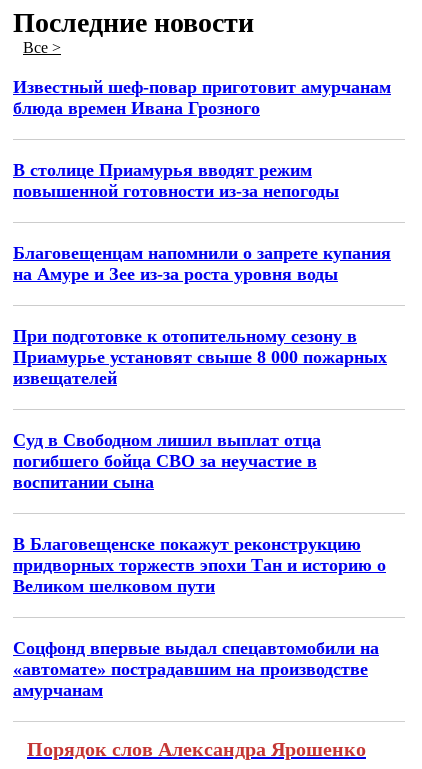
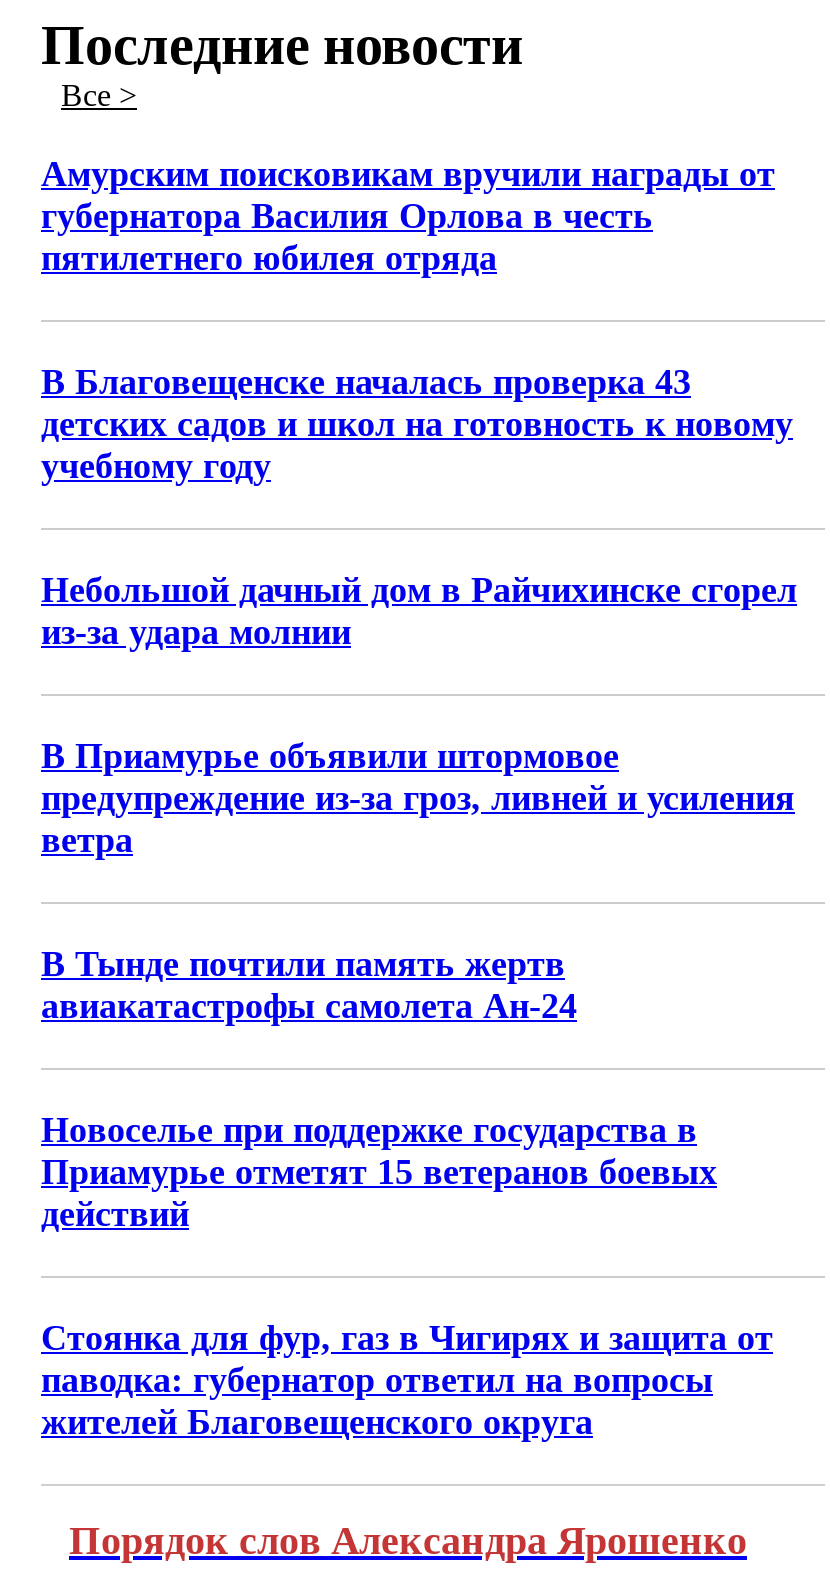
- Известный шеф-повар приготовит амурчанам
- блюда времен Ивана Грозного
+ Амурским поисковикам вручили награды от
+ губернатора Василия Орлова в честь
+ пятилетнего юбилея отряда

- В столице Приамурья вводят режим
- повышенной готовности из-за непогоды
+ В Благовещенске началась проверка 43
+ детских садов и школ на готовность к новому
+ учебному году

- Благовещенцам напомнили о запрете купания
- на Амуре и Зее из-за роста уровня воды
+ Небольшой дачный дом в Райчихинске сгорел
+ из-за удара молнии

- При подготовке к отопительному сезону в
- Приамурье установят свыше 8 000 пожарных
- извещателей
+ В Приамурье объявили штормовое
+ предупреждение из-за гроз, ливней и усиления
+ ветра

- Суд в Свободном лишил выплат отца
- погибшего бойца СВО за неучастие в
- воспитании сына
+ В Тынде почтили память жертв
+ авиакатастрофы самолета Ан-24

- В Благовещенске покажут реконструкцию
- придворных торжеств эпохи Тан и историю о
- Великом шелковом пути
+ Новоселье при поддержке государства в
+ Приамурье отметят 15 ветеранов боевых
+ действий

- Соцфонд впервые выдал спецавтомобили на
- «автомате» пострадавшим на производстве
- амурчанам
+ Стоянка для фур, газ в Чигирях и защита от
+ паводка: губернатор ответил на вопросы
+ жителей Благовещенского округа
